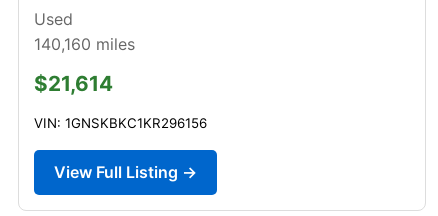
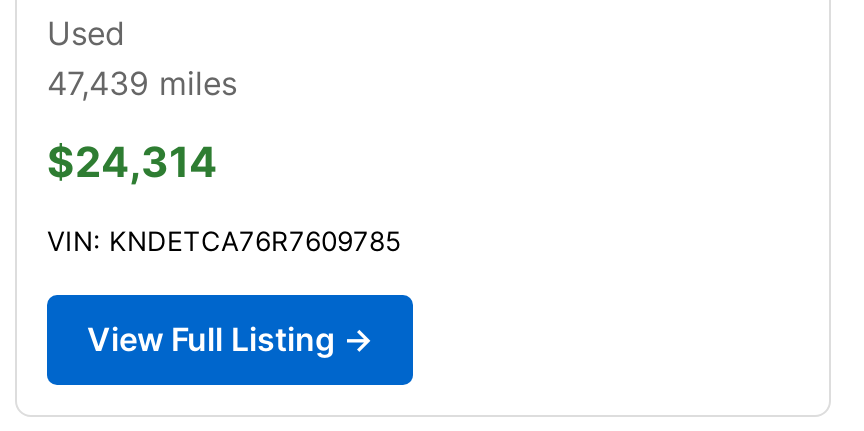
- 140,160 miles
+ 47,439 miles

- $21,614
+ $24,314

- VIN: 1GNSKBKC1KR296156
+ VIN: KNDETCA76R7609785
